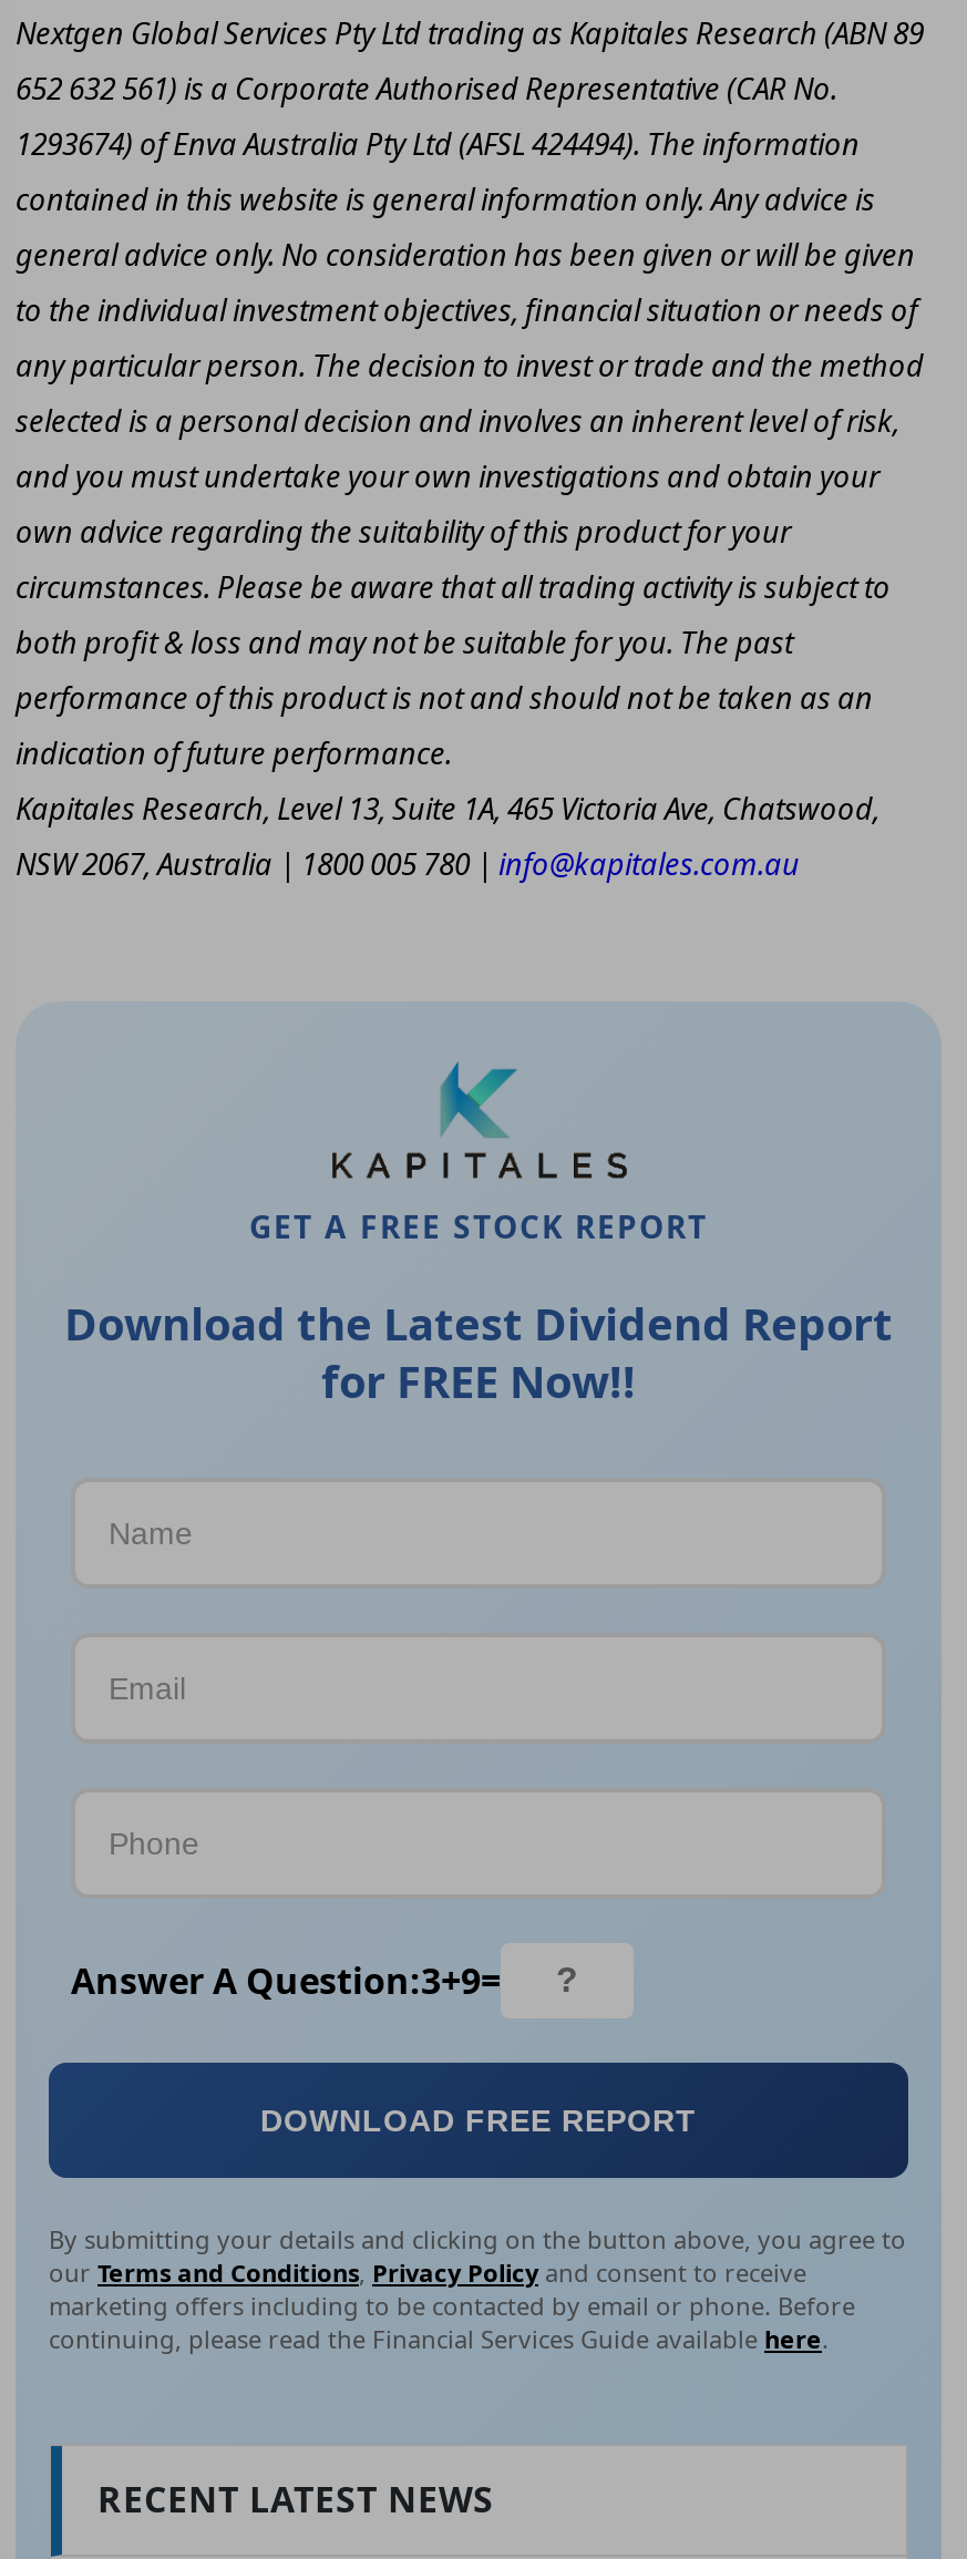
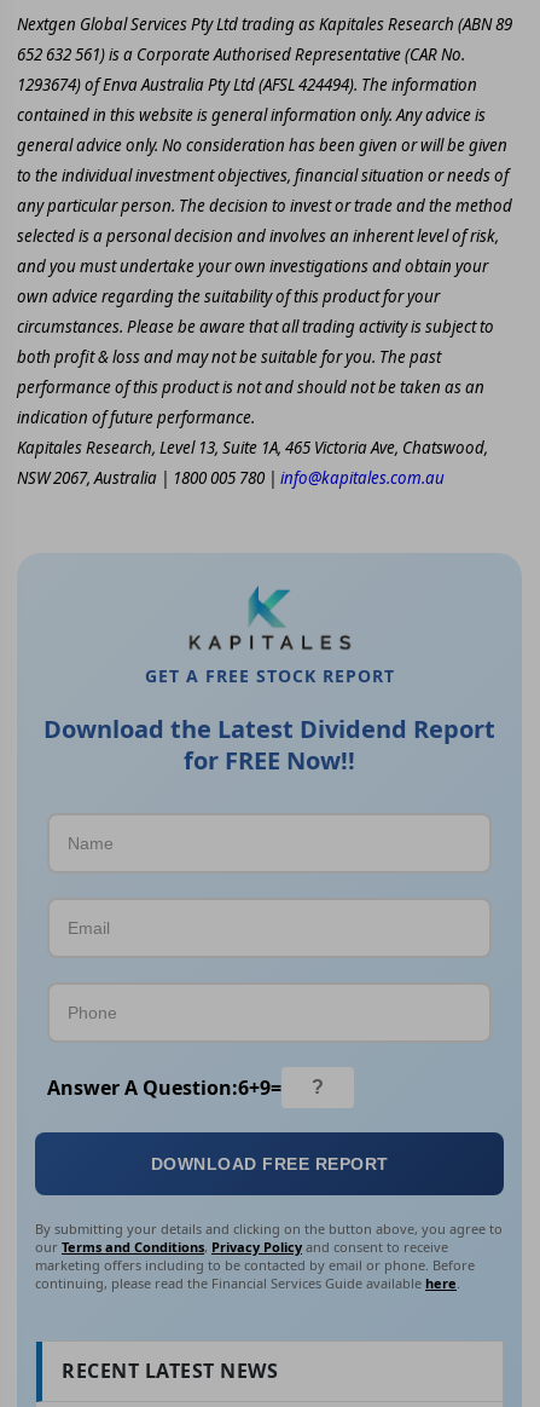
- Answer A Question:3+9=
+ Answer A Question:6+9=
